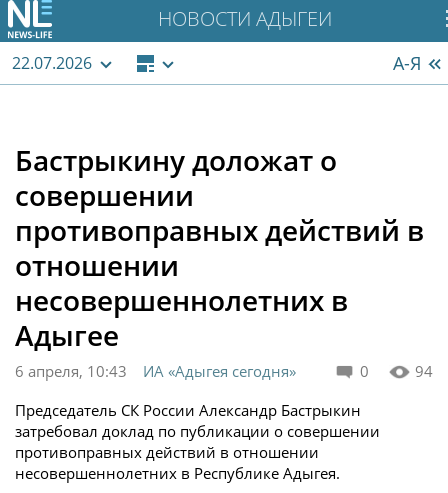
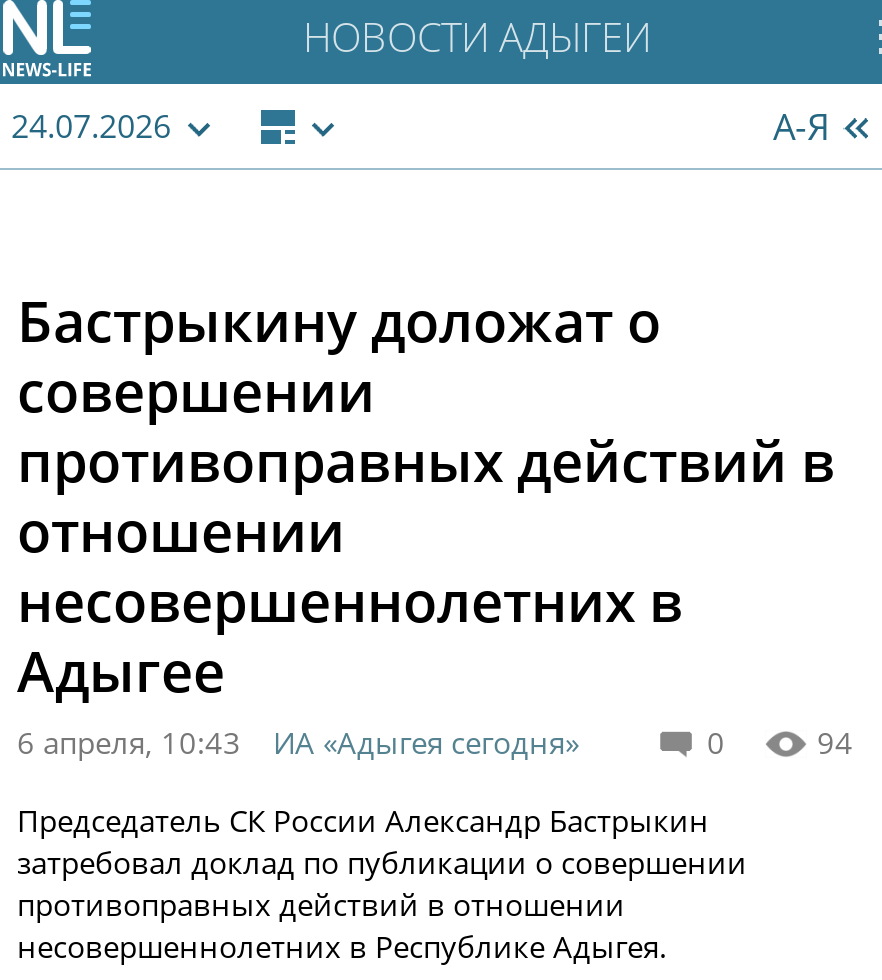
- 22.07.2026
+ 24.07.2026
